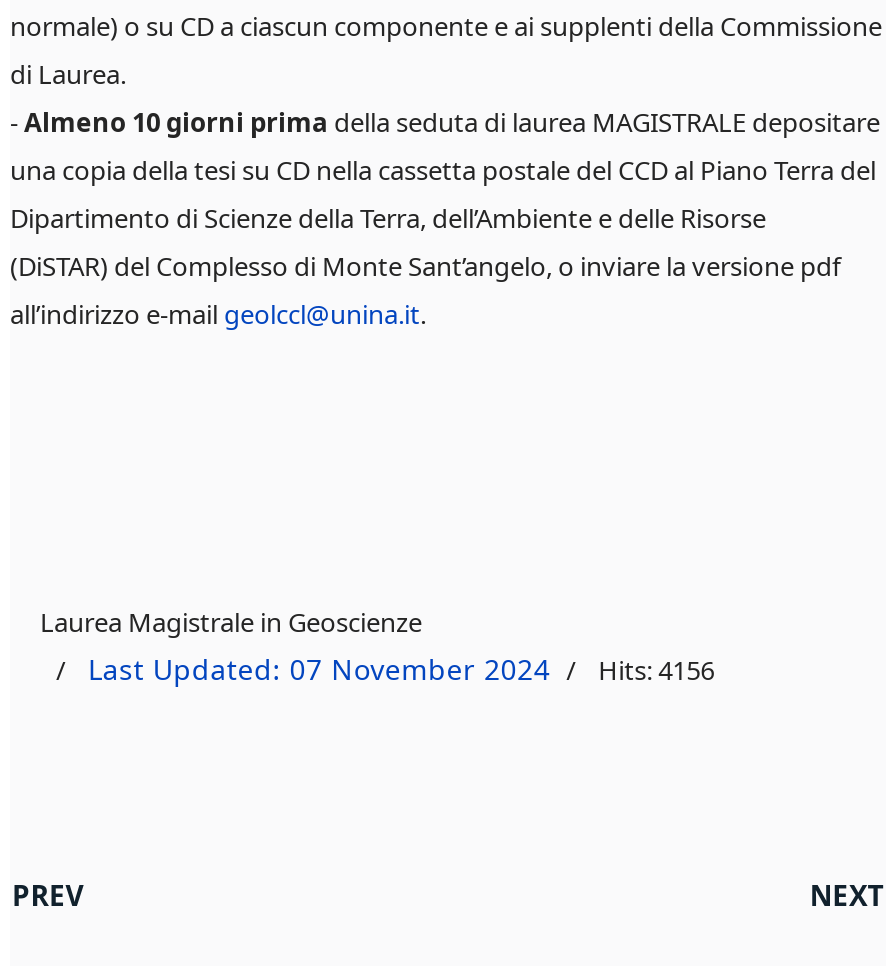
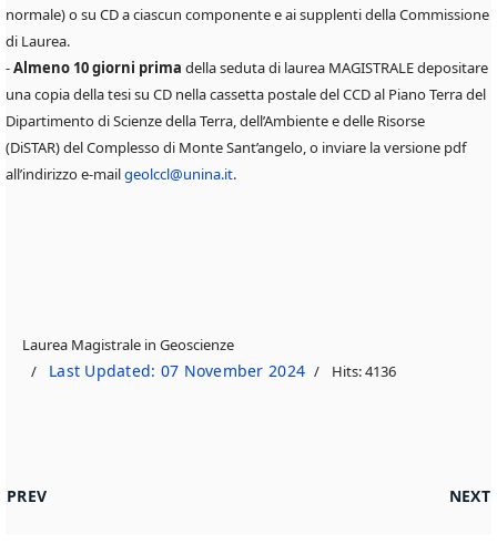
- Last Updated: 07 November 2024 Hits: 4156
+ Last Updated: 07 November 2024 Hits: 4136
